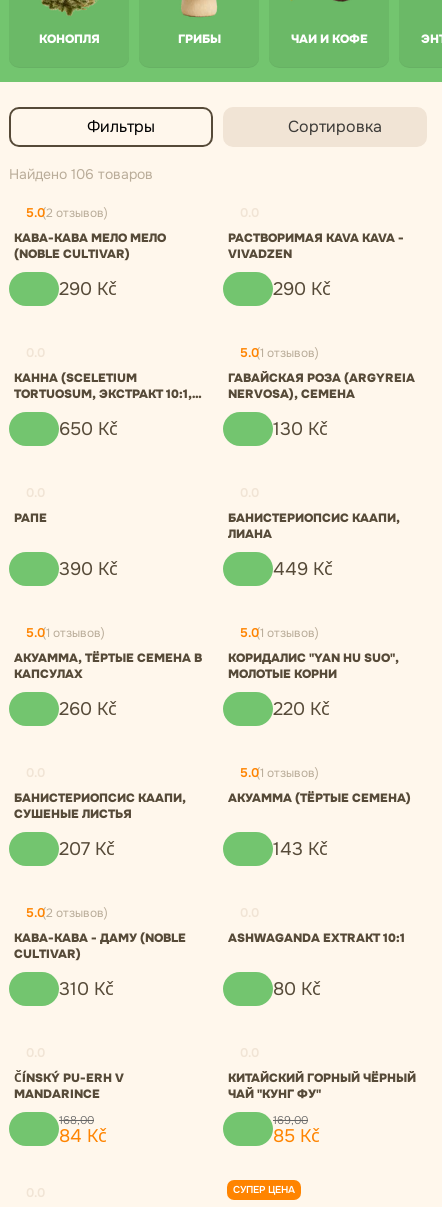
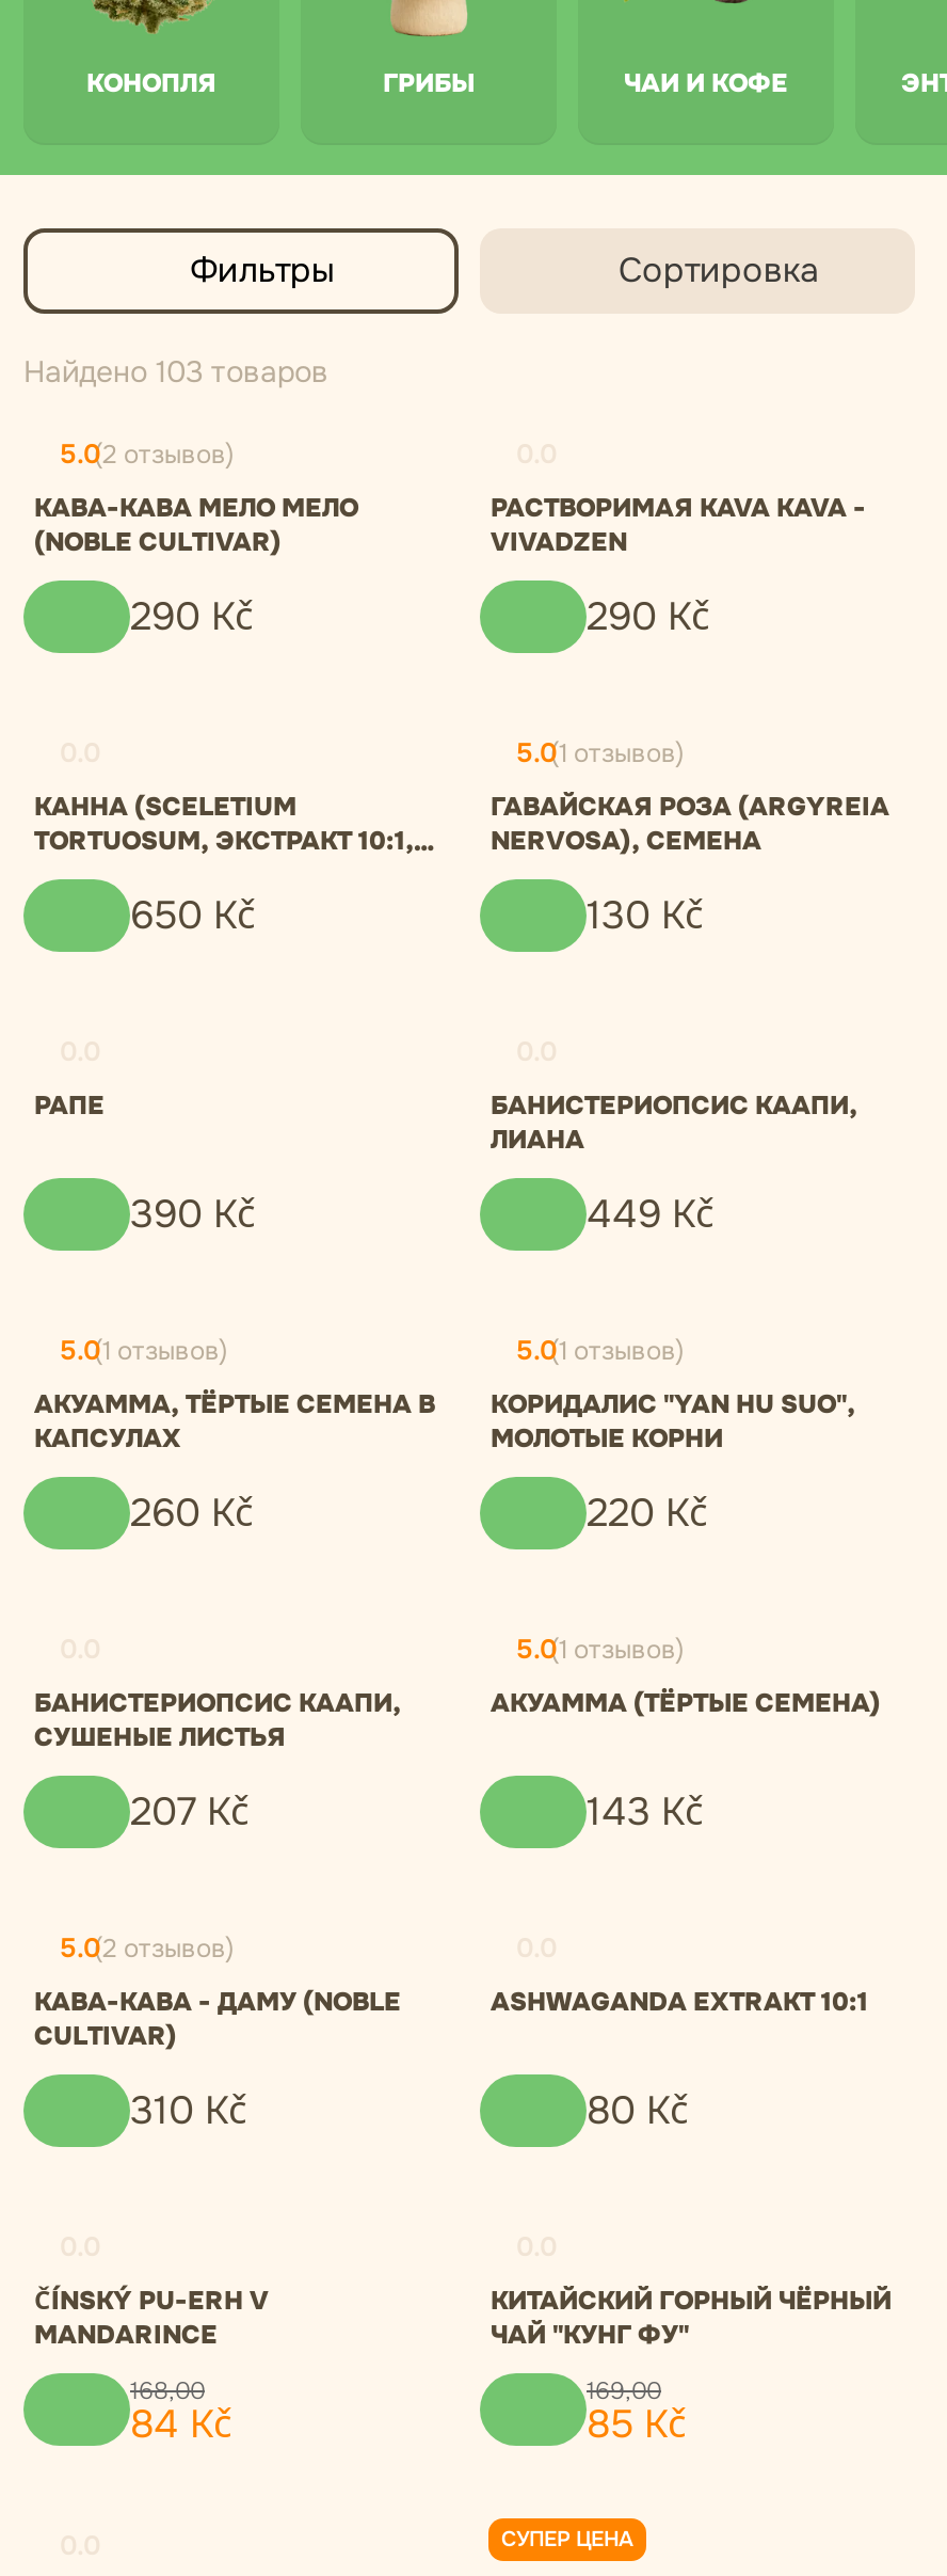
- Найдено 106 товаров
+ Найдено 103 товаров
